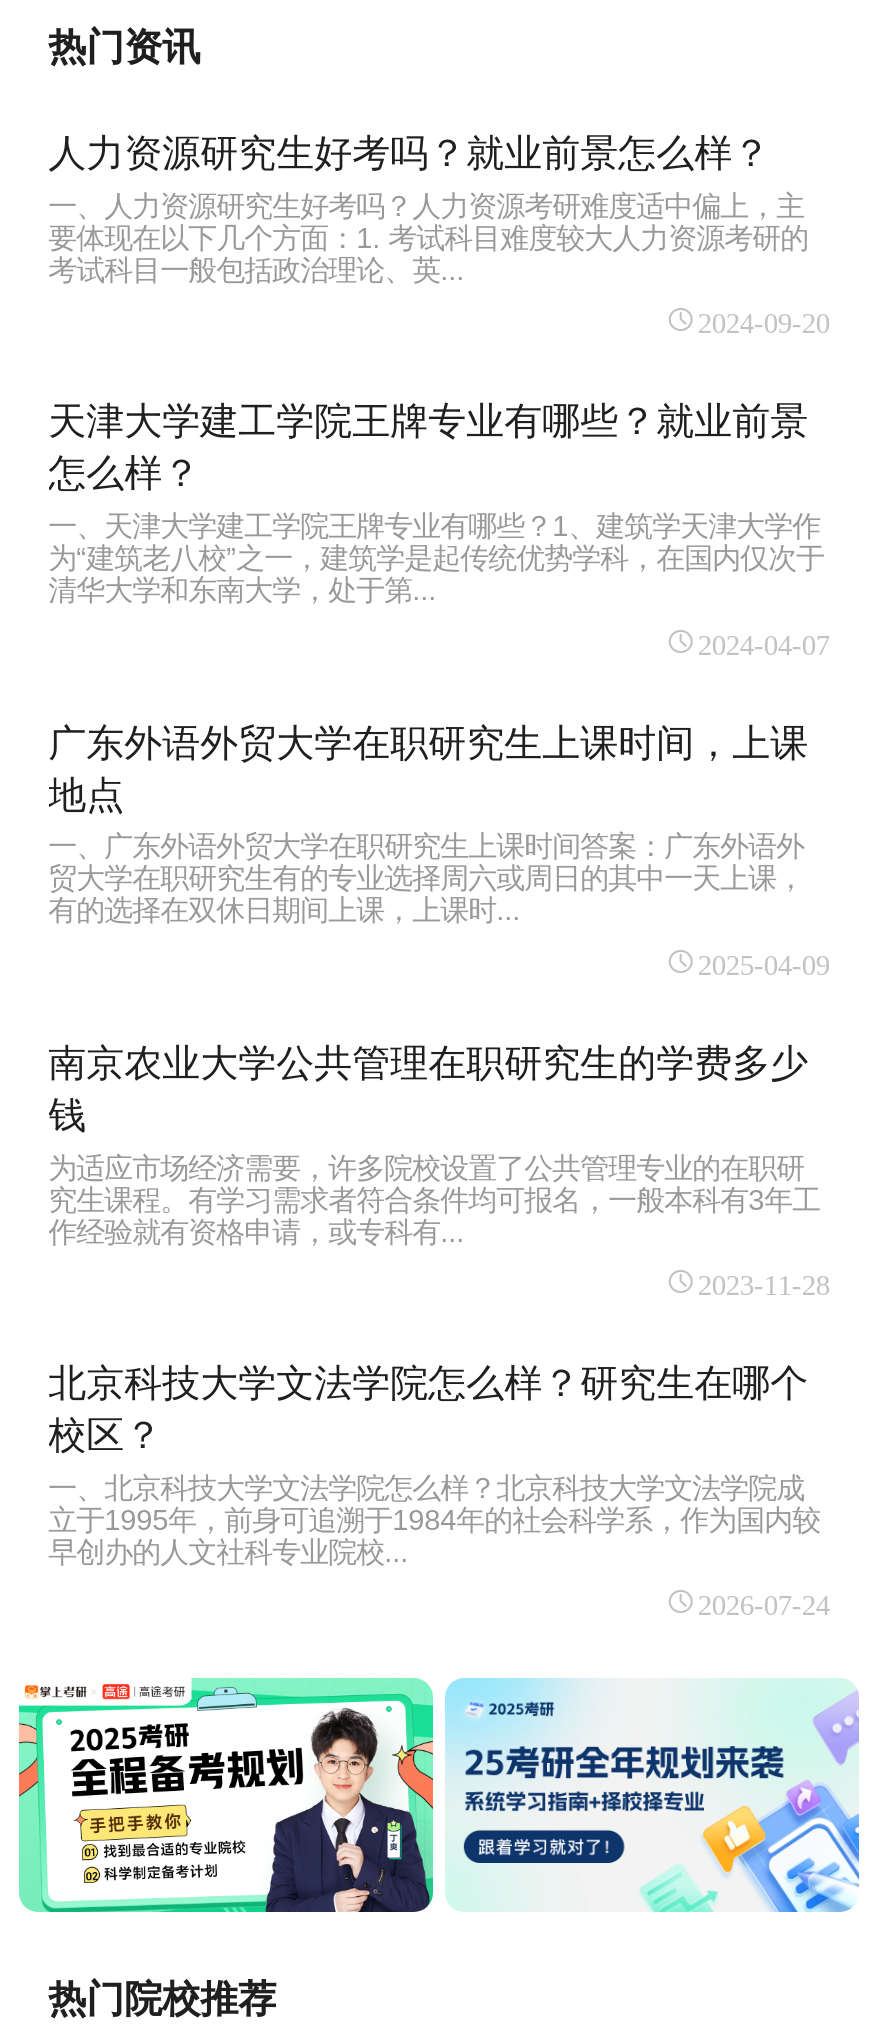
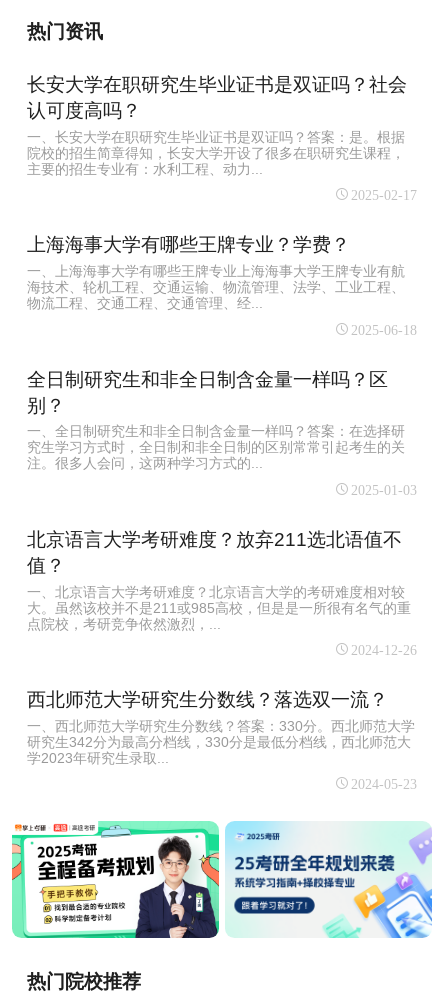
- 人力资源研究生好考吗？就业前景怎么样？
- 一、人力资源研究生好考吗？人力资源考研难度适中偏上，主
- 要体现在以下几个方面：1. 考试科目难度较大人力资源考研的
- 考试科目一般包括政治理论、英...
+ 长安大学在职研究生毕业证书是双证吗？社会
+ 认可度高吗？
+ 一、长安大学在职研究生毕业证书是双证吗？答案：是。根据
+ 院校的招生简章得知，长安大学开设了很多在职研究生课程，
+ 主要的招生专业有：水利工程、动力...

- 2024-09-20
+ 2025-02-17

- 天津大学建工学院王牌专业有哪些？就业前景
- 怎么样？
- 一、天津大学建工学院王牌专业有哪些？1、建筑学天津大学作
- 为“建筑老八校”之一，建筑学是起传统优势学科，在国内仅次于
- 清华大学和东南大学，处于第...
+ 上海海事大学有哪些王牌专业？学费？
+ 一、上海海事大学有哪些王牌专业上海海事大学王牌专业有航
+ 海技术、轮机工程、交通运输、物流管理、法学、工业工程、
+ 物流工程、交通工程、交通管理、经...

- 2024-04-07
+ 2025-06-18

- 广东外语外贸大学在职研究生上课时间，上课
- 地点
- 一、广东外语外贸大学在职研究生上课时间答案：广东外语外
- 贸大学在职研究生有的专业选择周六或周日的其中一天上课，
- 有的选择在双休日期间上课，上课时...
+ 全日制研究生和非全日制含金量一样吗？区
+ 别？
+ 一、全日制研究生和非全日制含金量一样吗？答案：在选择研
+ 究生学习方式时，全日制和非全日制的区别常常引起考生的关
+ 注。很多人会问，这两种学习方式的...

- 2025-04-09
+ 2025-01-03

- 南京农业大学公共管理在职研究生的学费多少
- 钱
- 为适应市场经济需要，许多院校设置了公共管理专业的在职研
- 究生课程。有学习需求者符合条件均可报名，一般本科有3年工
- 作经验就有资格申请，或专科有...
+ 北京语言大学考研难度？放弃211选北语值不
+ 值？
+ 一、北京语言大学考研难度？北京语言大学的考研难度相对较
+ 大。虽然该校并不是211或985高校，但是是一所很有名气的重
+ 点院校，考研竞争依然激烈，...

- 2023-11-28
+ 2024-12-26

- 北京科技大学文法学院怎么样？研究生在哪个
- 校区？
- 一、北京科技大学文法学院怎么样？北京科技大学文法学院成
- 立于1995年，前身可追溯于1984年的社会科学系，作为国内较
- 早创办的人文社科专业院校...
+ 西北师范大学研究生分数线？落选双一流？
+ 一、西北师范大学研究生分数线？答案：330分。西北师范大学
+ 研究生342分为最高分档线，330分是最低分档线，西北师范大
+ 学2023年研究生录取...

- 2026-07-24
+ 2024-05-23
